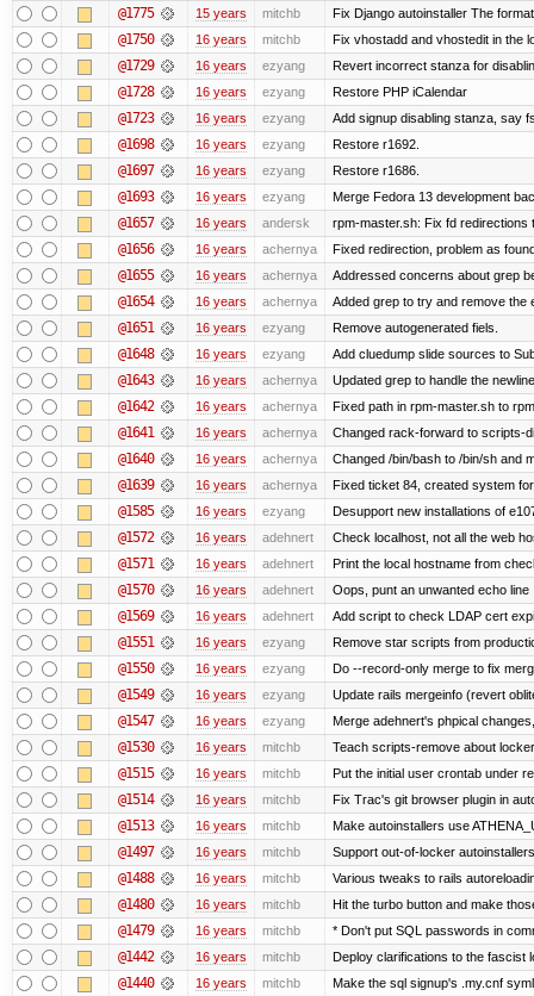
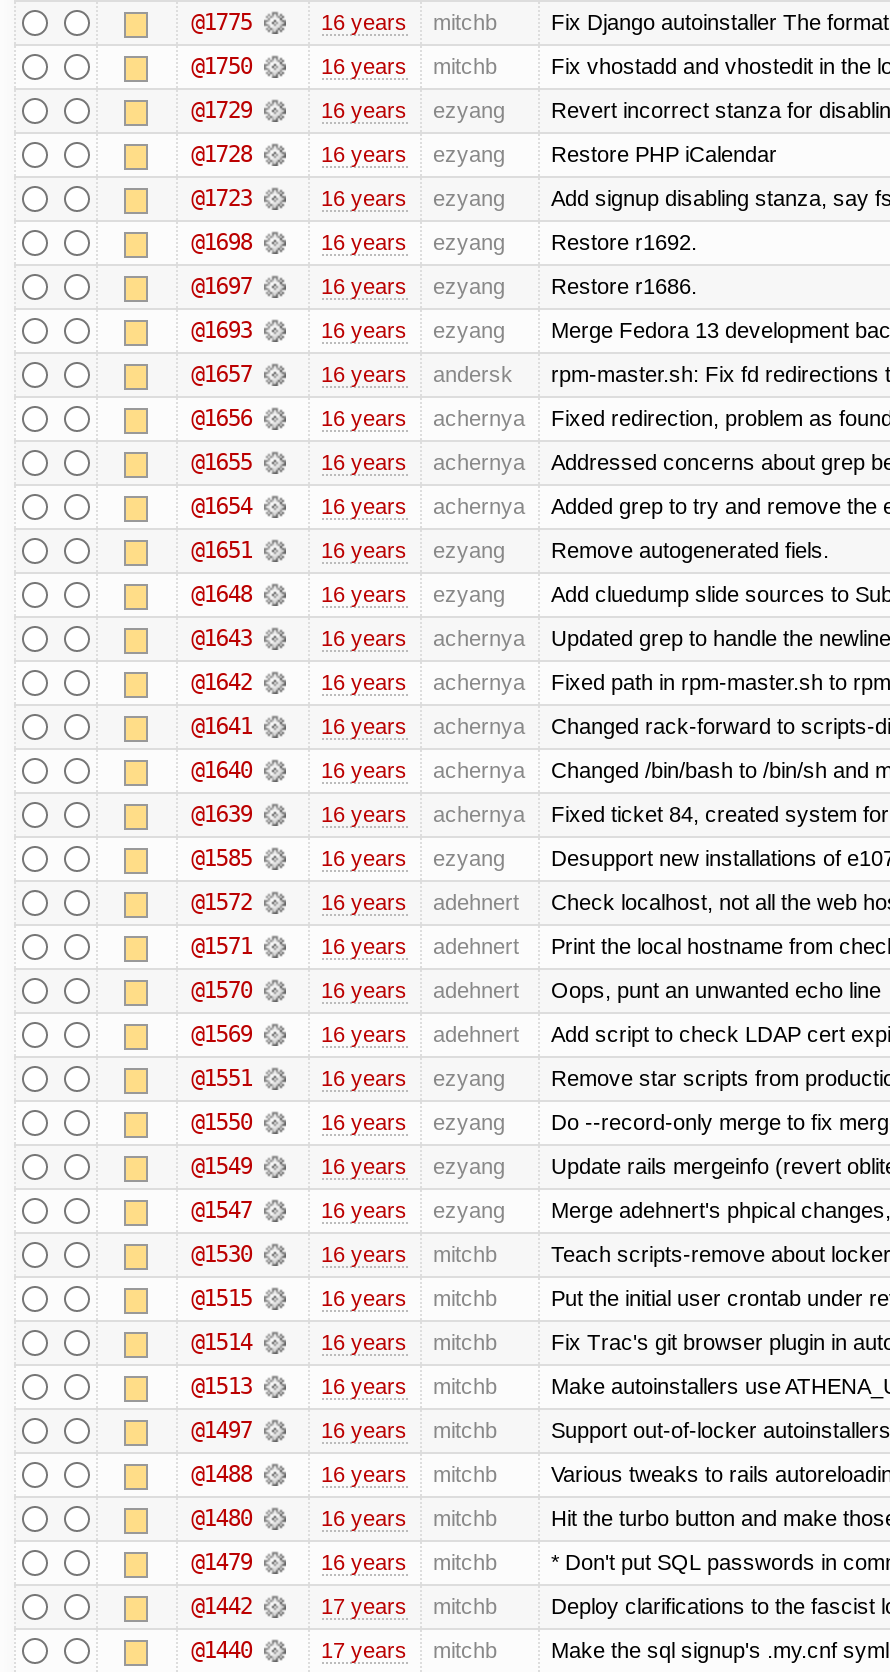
- 15 years mitchb
+ 16 years mitchb

- 16 years mitchb
+ 17 years mitchb

- 16 years mitchb
+ 17 years mitchb
